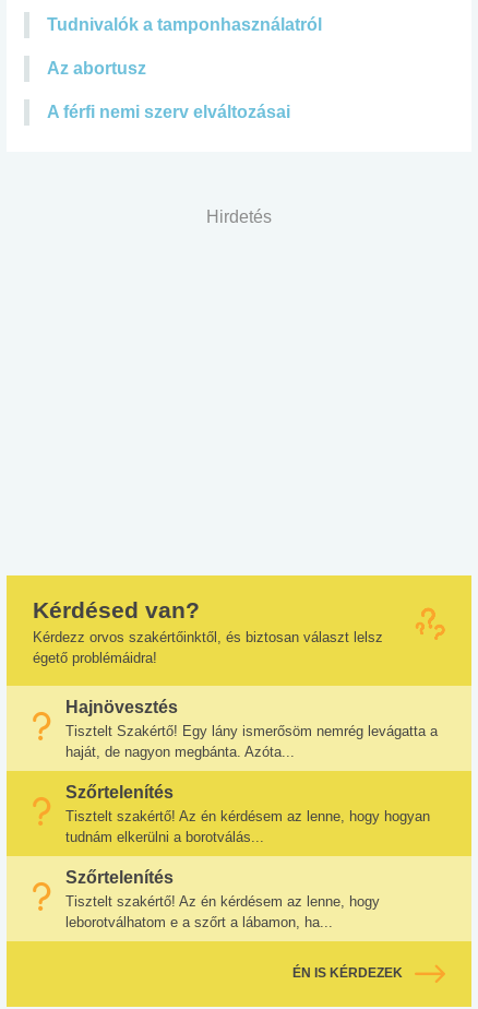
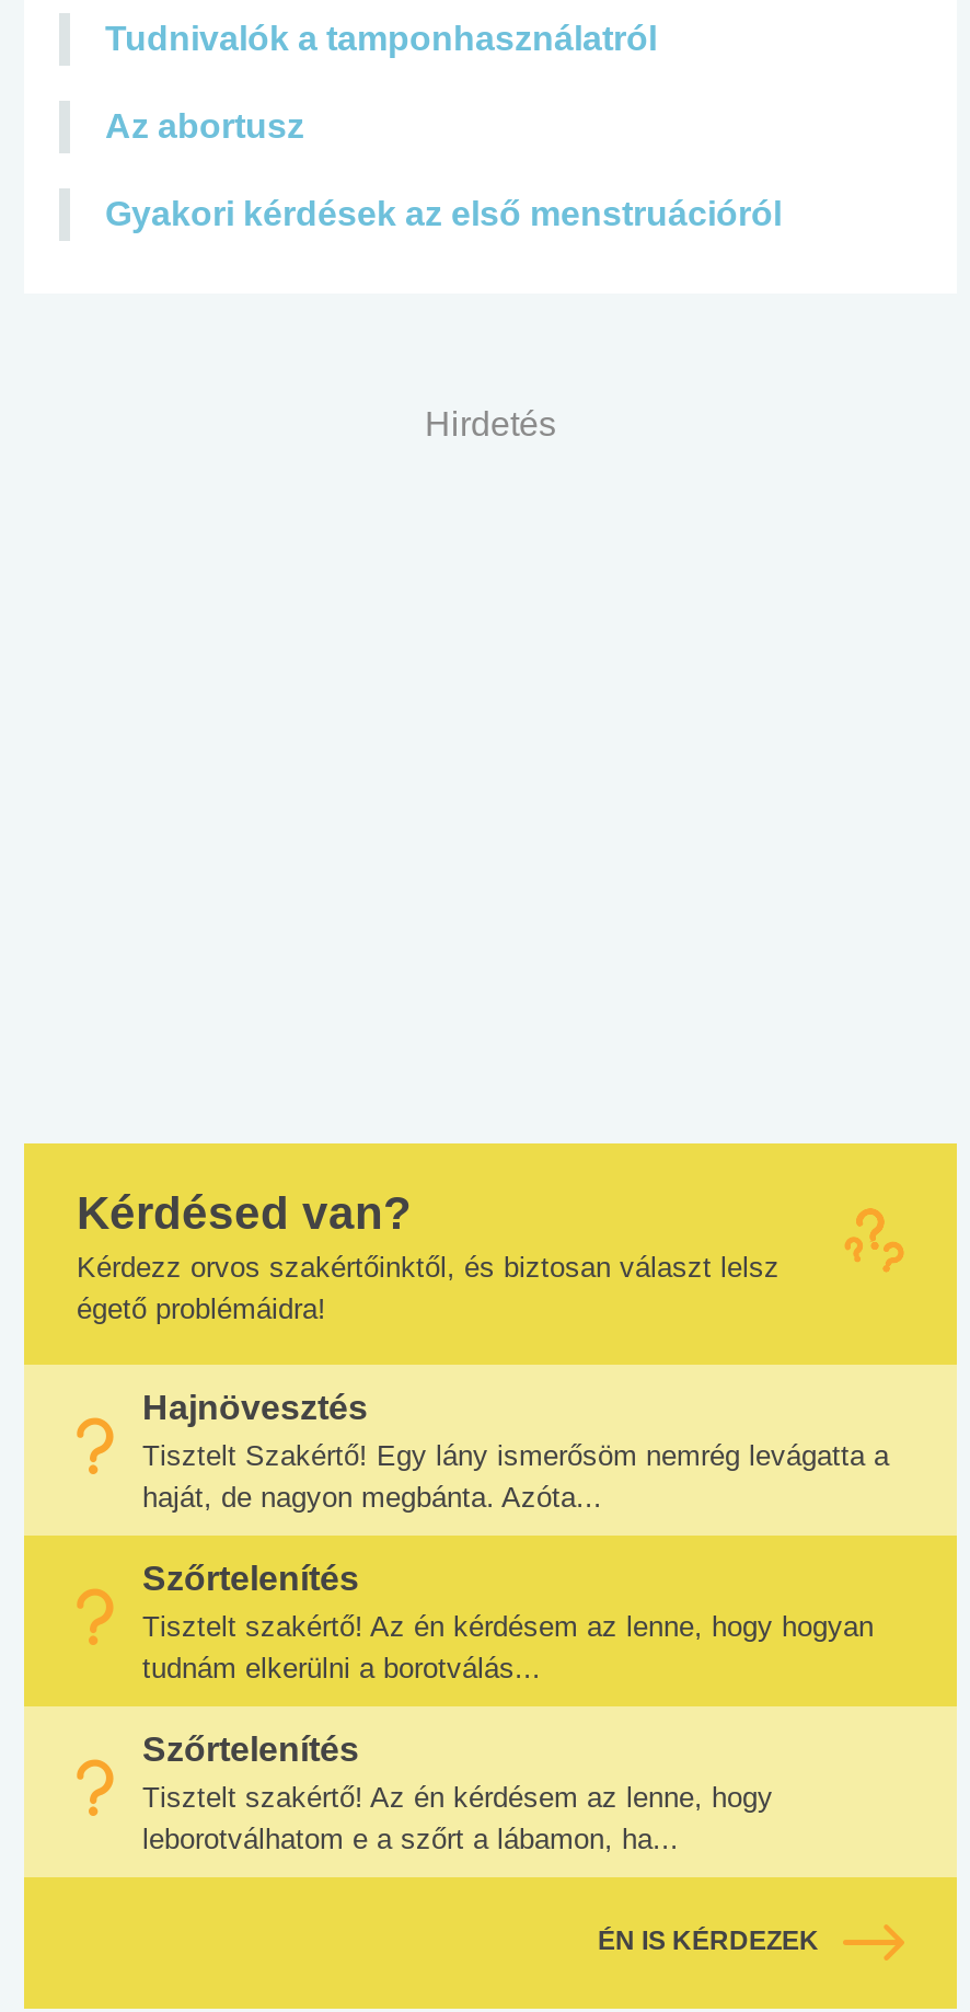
- A férfi nemi szerv elváltozásai
+ Gyakori kérdések az első menstruációról
